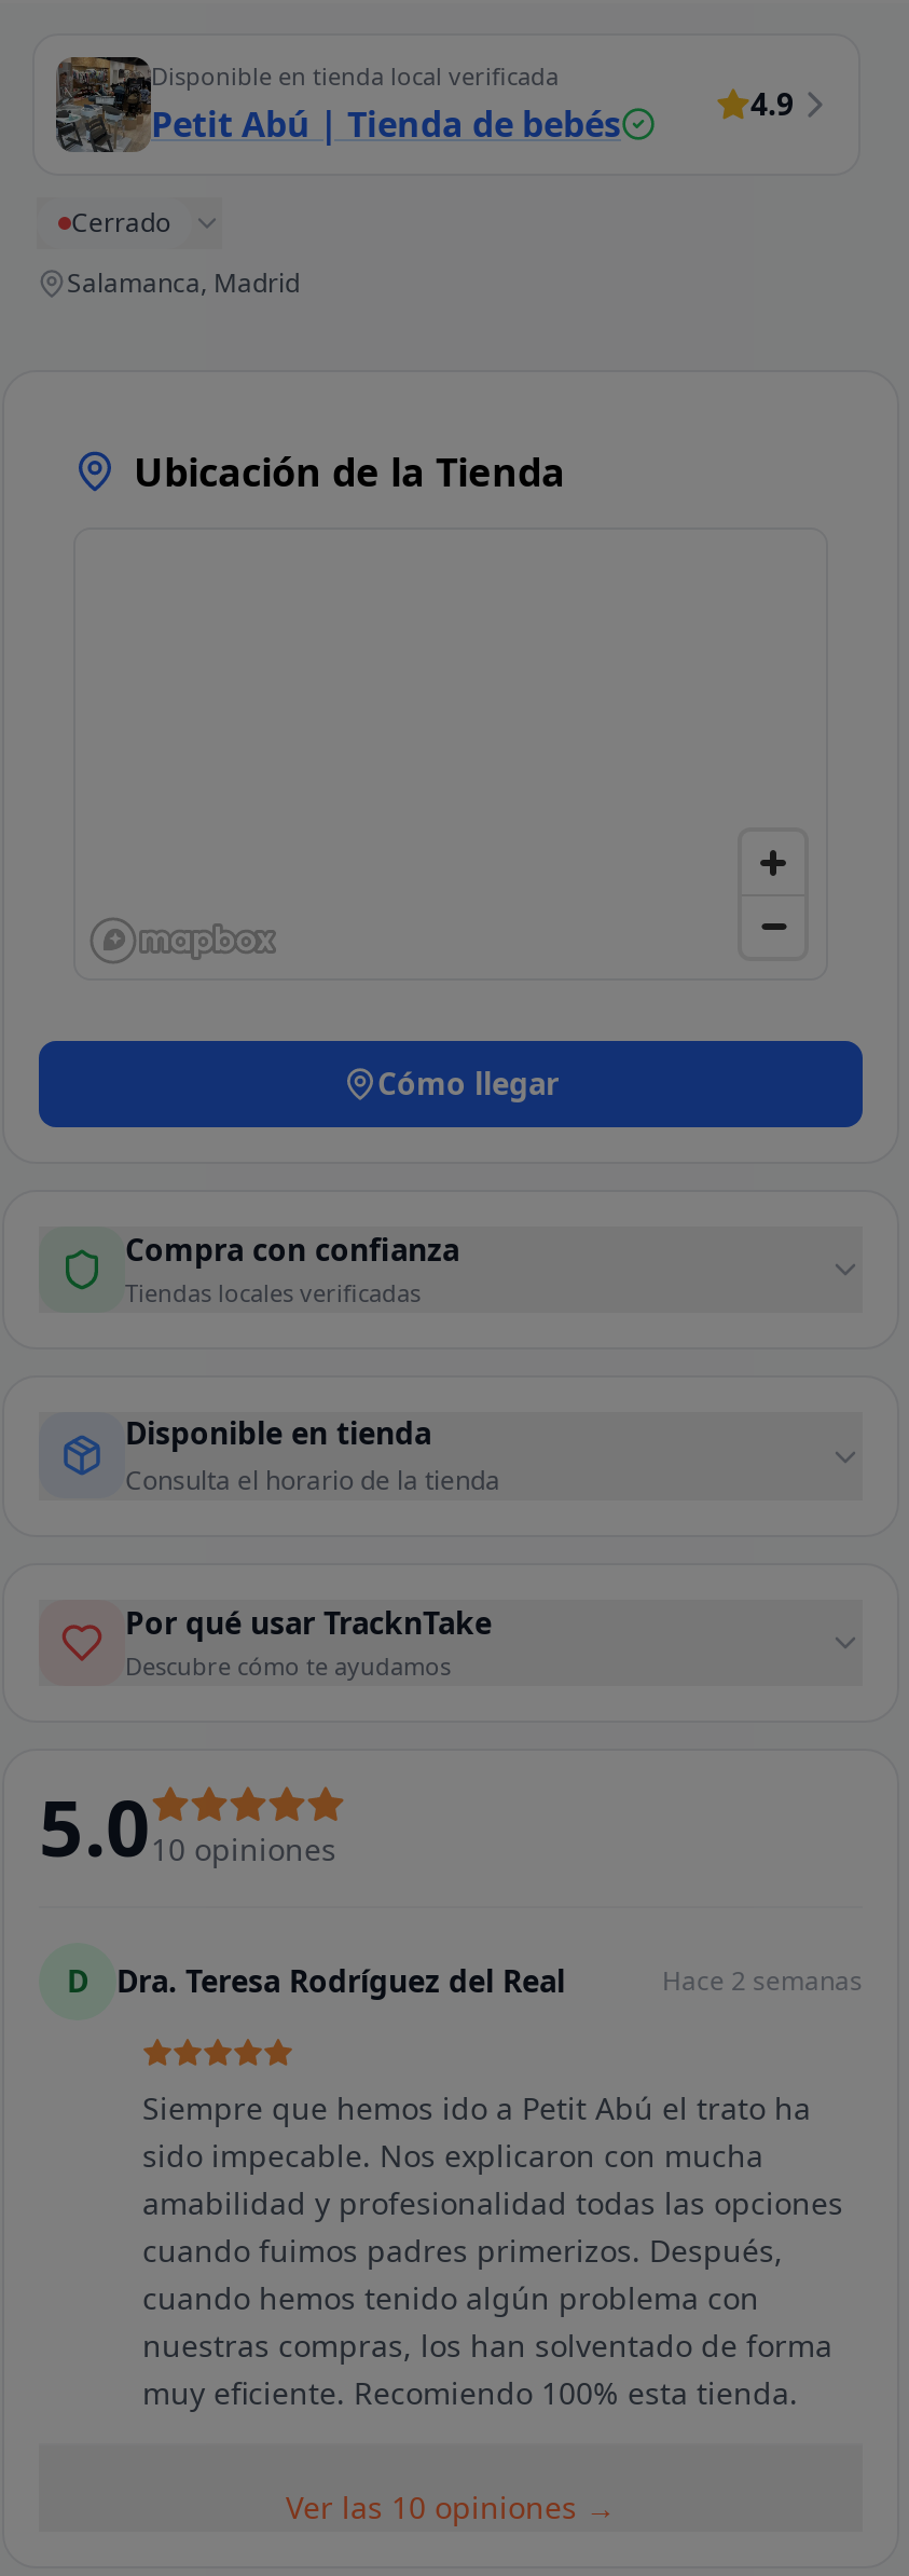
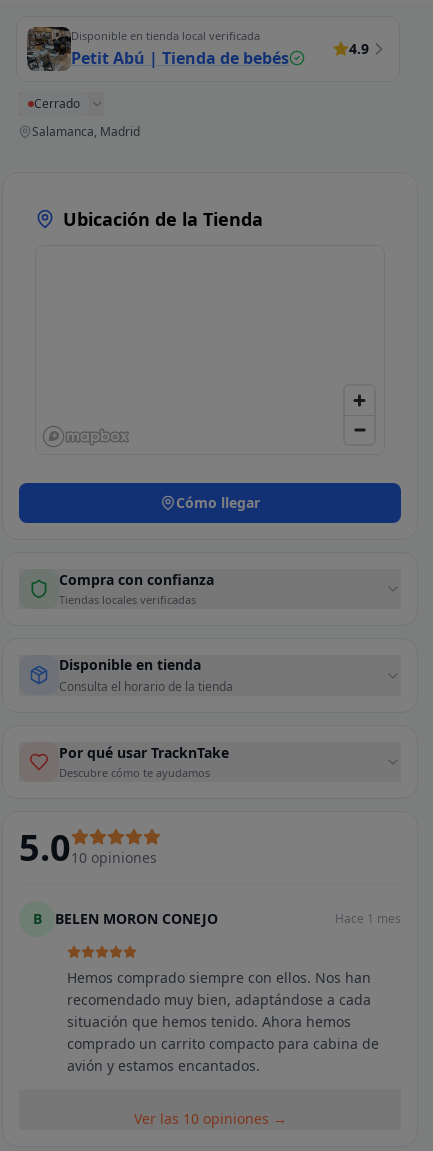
- D
- Dra. Teresa Rodríguez del Real
- Hace 2 semanas
+ B
+ BELEN MORON CONEJO
+ Hace 1 mes

- Siempre que hemos ido a Petit Abú el trato ha
- sido impecable. Nos explicaron con mucha
- amabilidad y profesionalidad todas las opciones
- cuando fuimos padres primerizos. Después,
- cuando hemos tenido algún problema con
- nuestras compras, los han solventado de forma
- muy eficiente. Recomiendo 100% esta tienda.
+ Hemos comprado siempre con ellos. Nos han
+ recomendado muy bien, adaptándose a cada
+ situación que hemos tenido. Ahora hemos
+ comprado un carrito compacto para cabina de
+ avión y estamos encantados.
